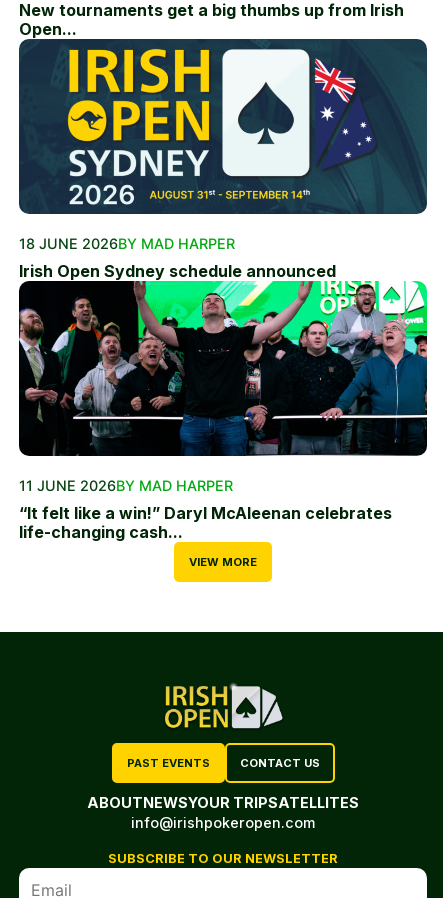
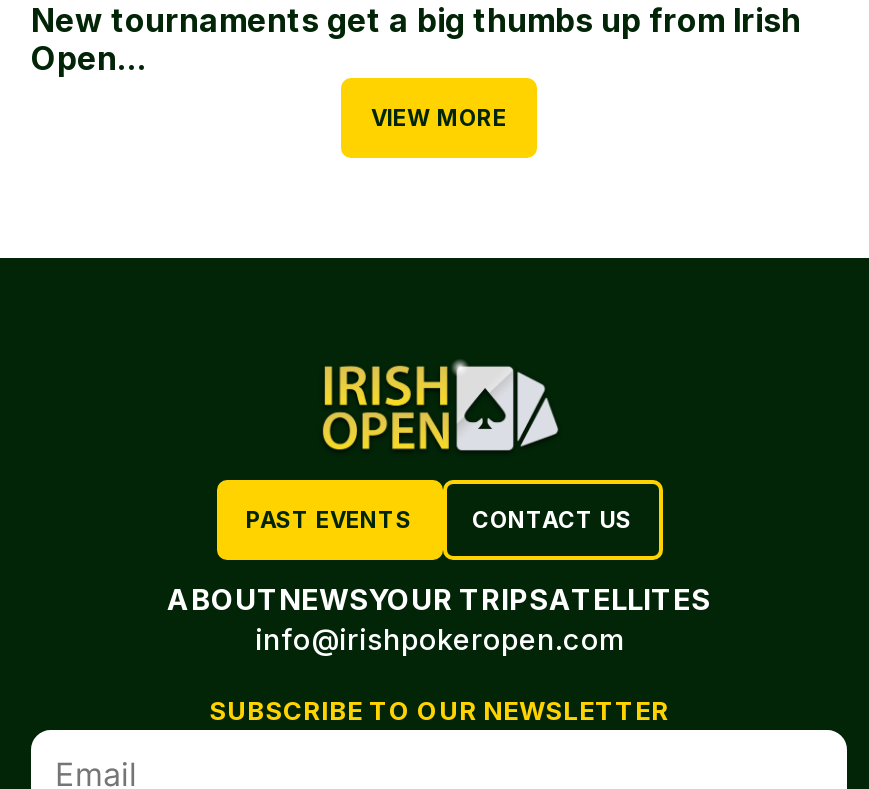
- [image]
- 18 JUNE 2026BY MAD HARPER
- Irish Open Sydney schedule announced

- [image]
- 11 JUNE 2026BY MAD HARPER
- “It felt like a win!” Daryl McAleenan celebrates
- life-changing cash...
